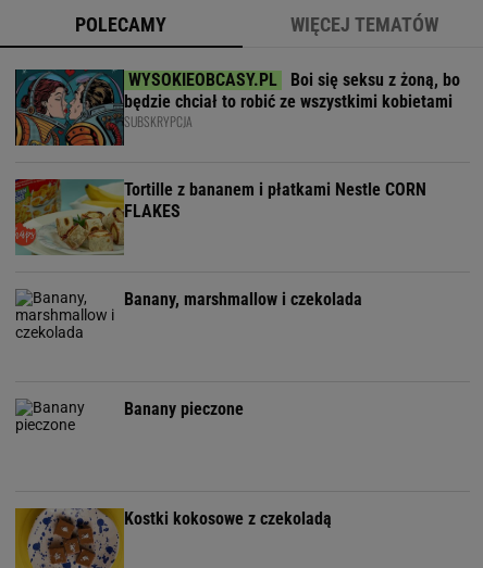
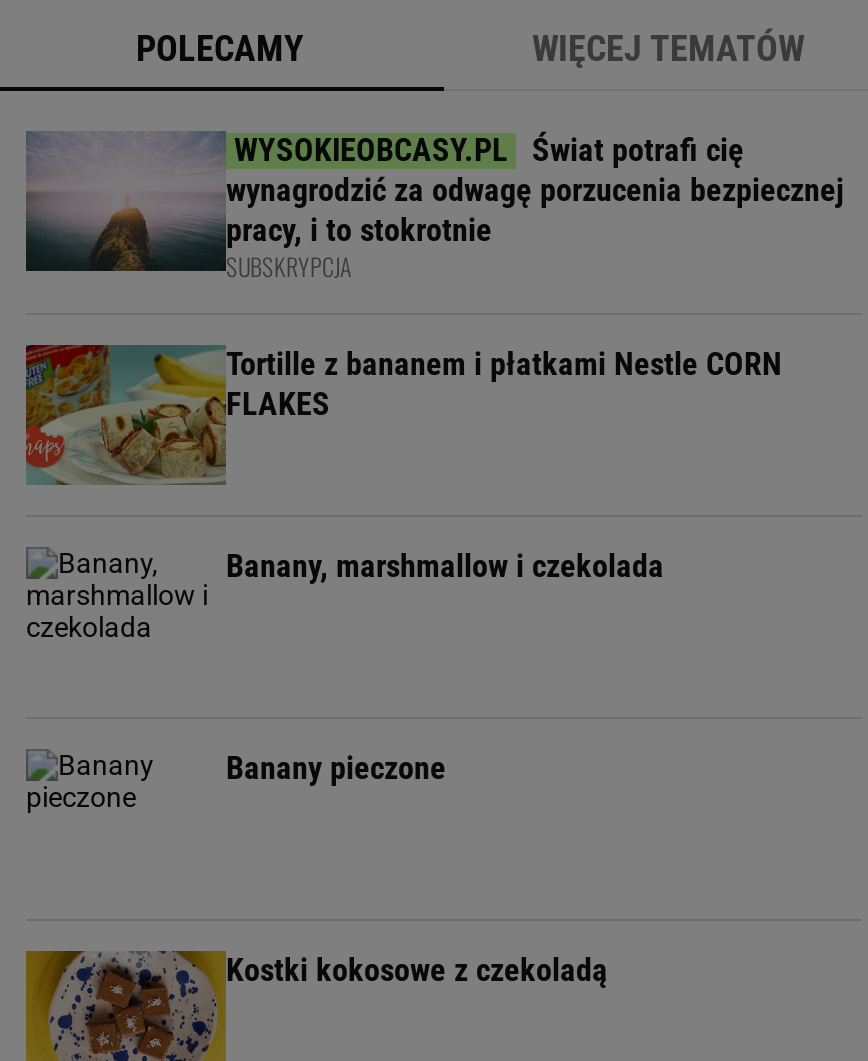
- [image]
- Boi się seksu z żoną, bo
- będzie chciał to robić ze wszystkimi kobietami
+ [image]
+ Świat potrafi cię
+ wynagrodzić za odwagę porzucenia bezpiecznej
+ pracy, i to stokrotnie
